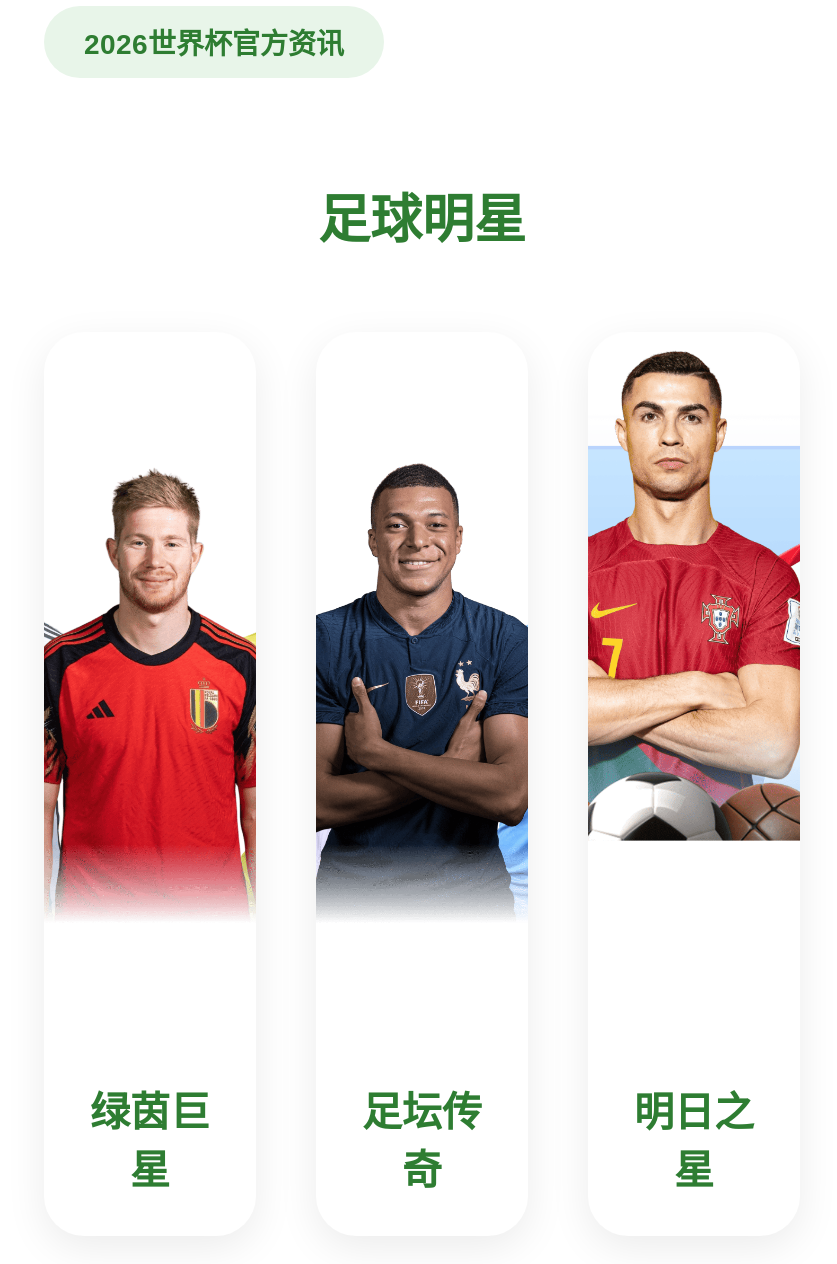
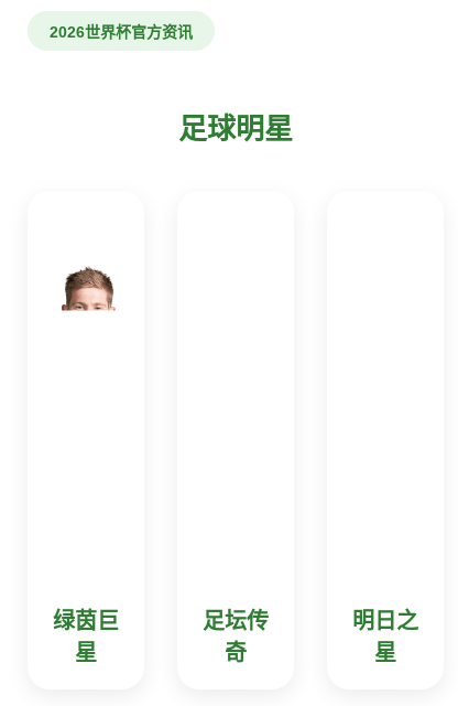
- [image]

- [image]

- [image]
